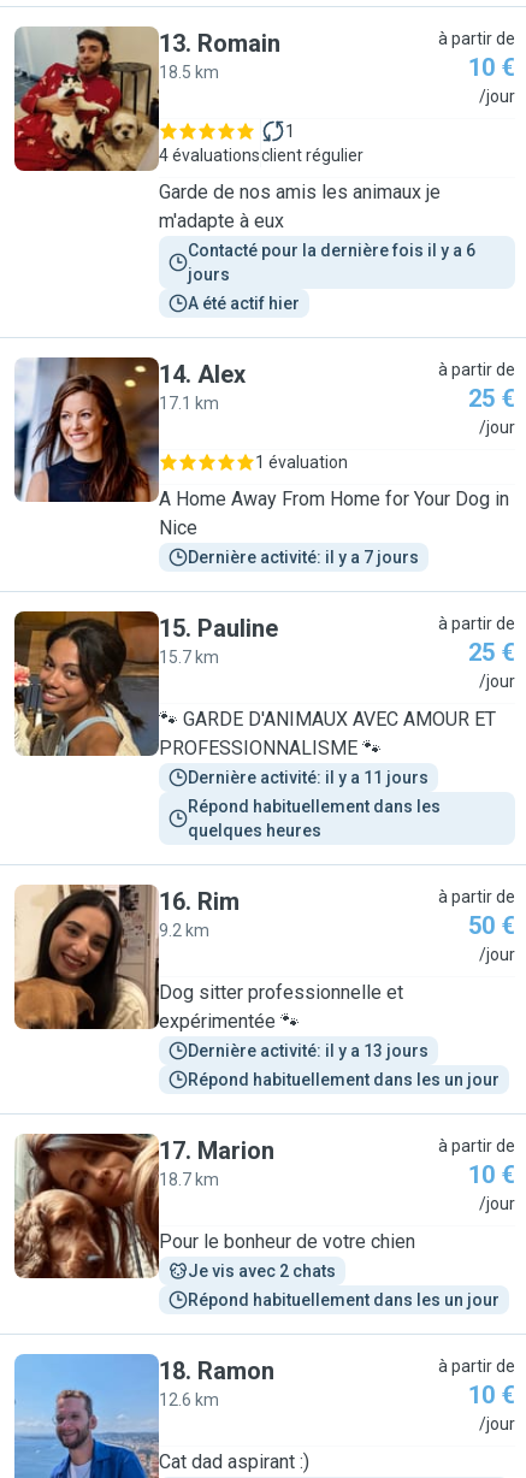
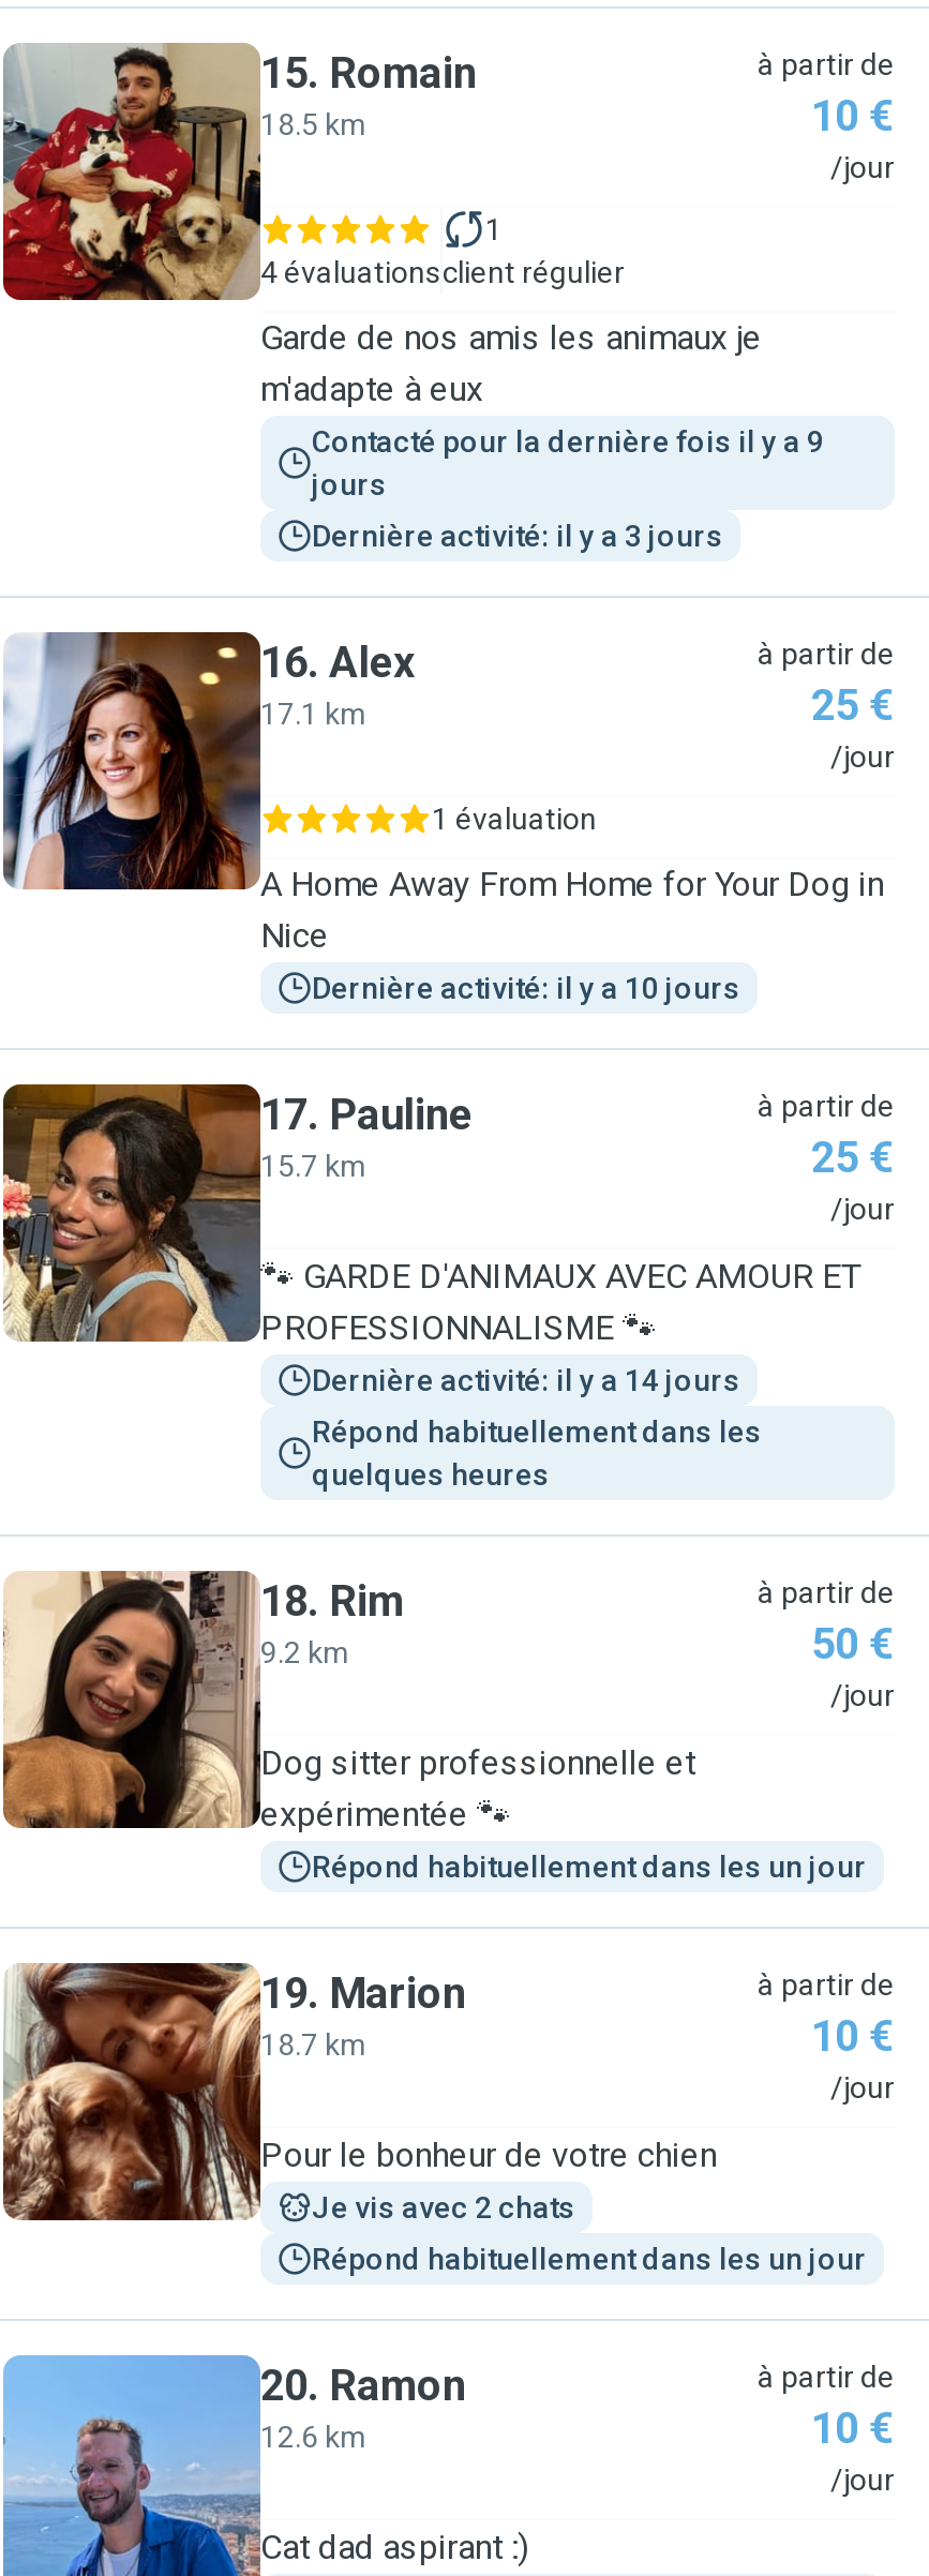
- 13. Romain
+ 15. Romain

- Contacté pour la dernière fois il y a 6
+ Contacté pour la dernière fois il y a 9

- A été actif hier
+ Dernière activité: il y a 3 jours

- 14. Alex
+ 16. Alex

- Dernière activité: il y a 7 jours
+ Dernière activité: il y a 10 jours

- 15. Pauline
+ 17. Pauline

- Dernière activité: il y a 11 jours
+ Dernière activité: il y a 14 jours

- 16. Rim
+ 18. Rim

- Dernière activité: il y a 13 jours

- 17. Marion
+ 19. Marion

- 18. Ramon
+ 20. Ramon
